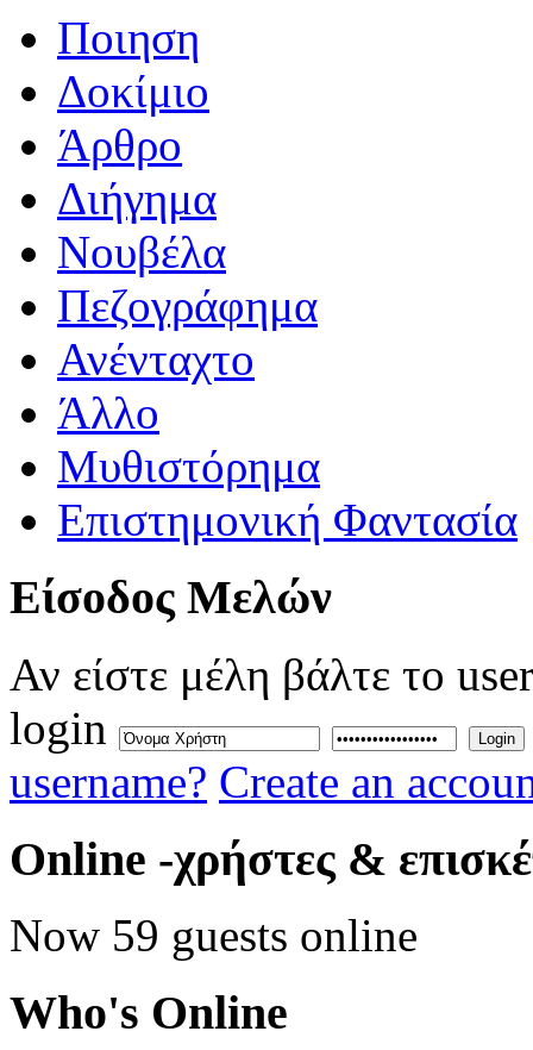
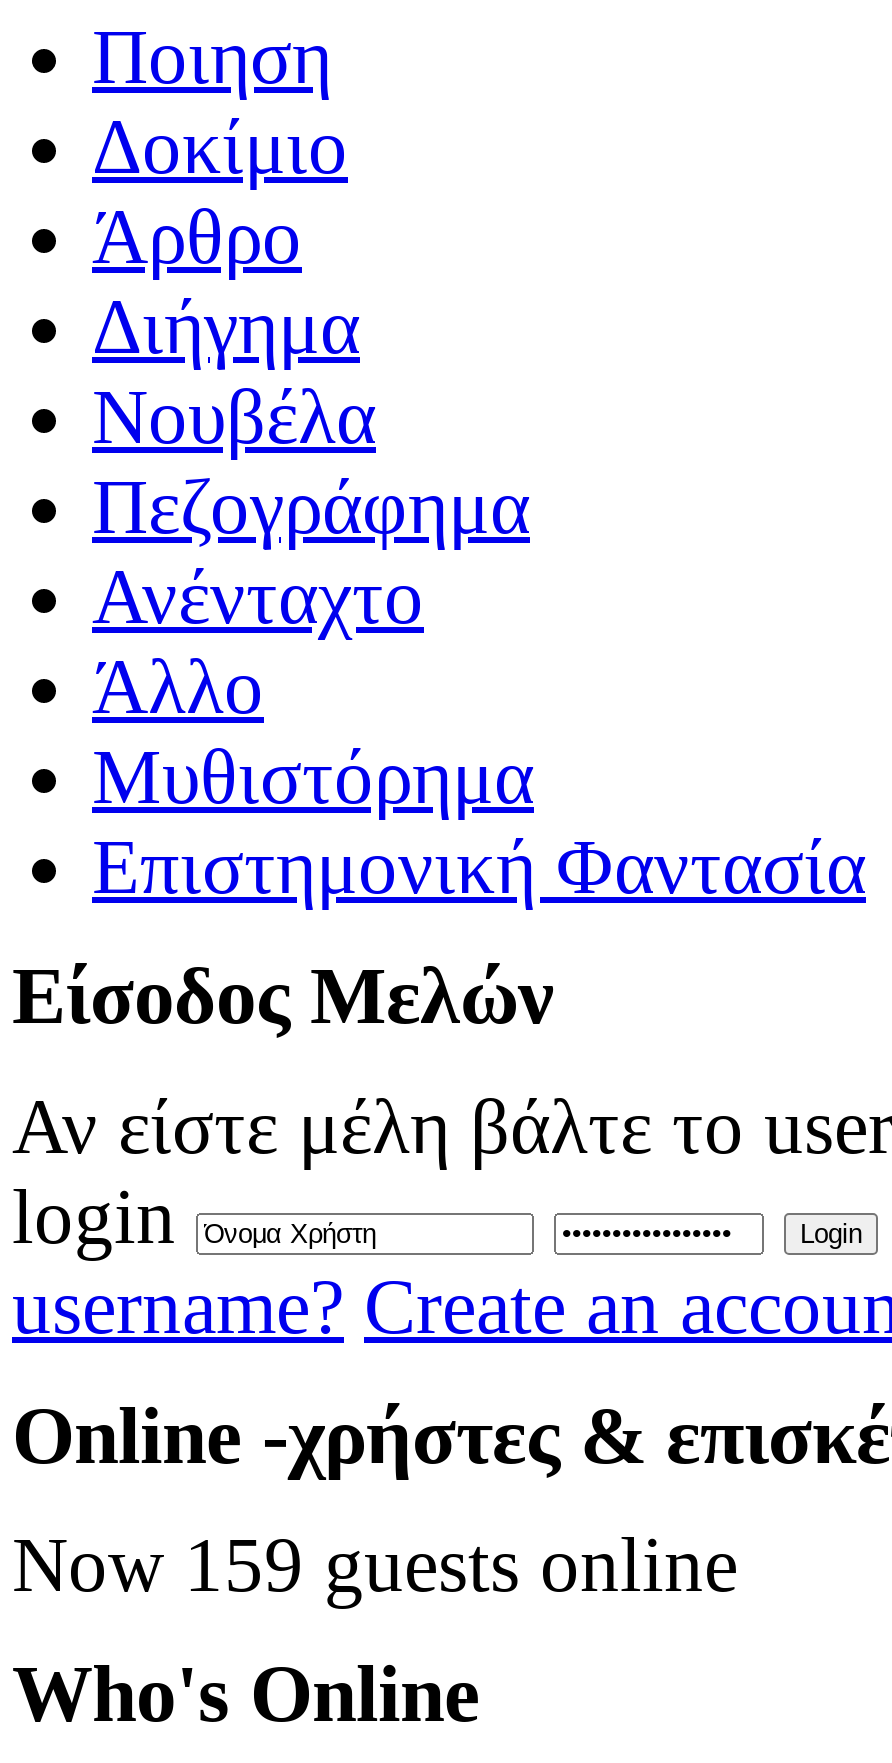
- Now 59 guests online
+ Now 159 guests online
